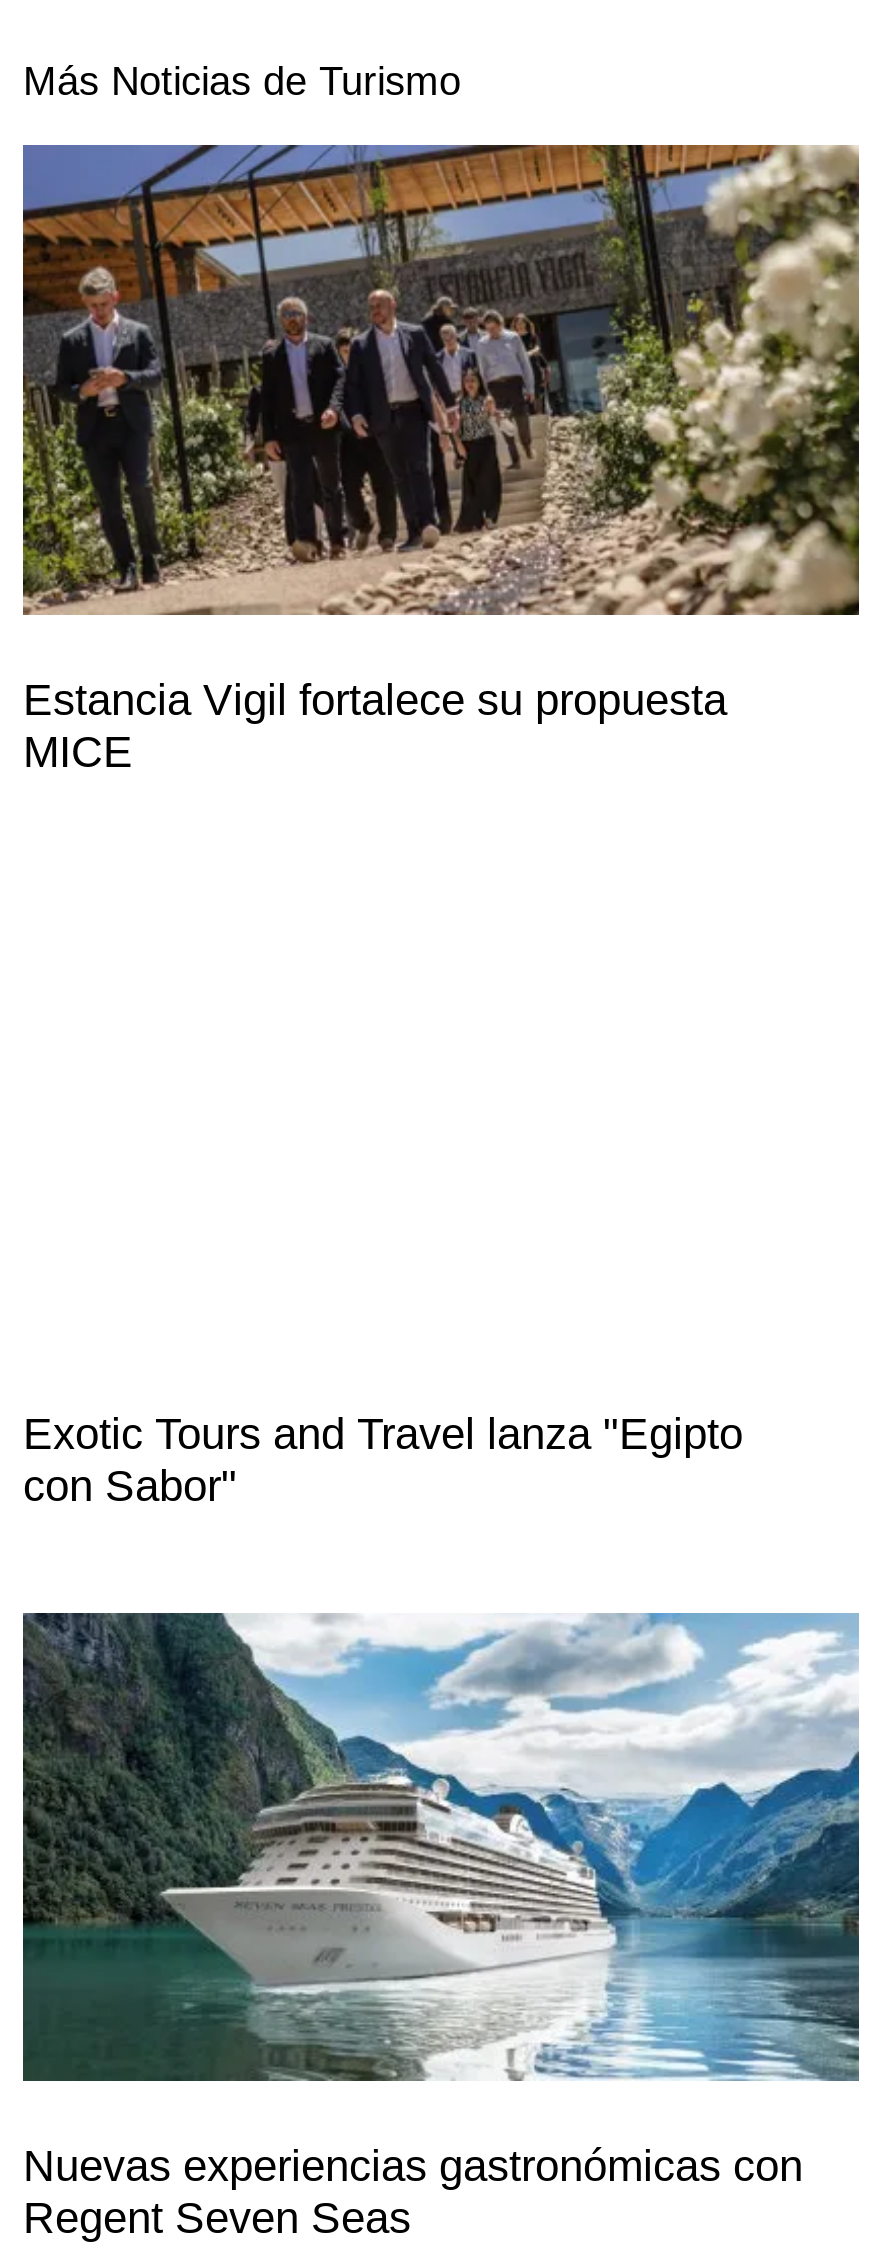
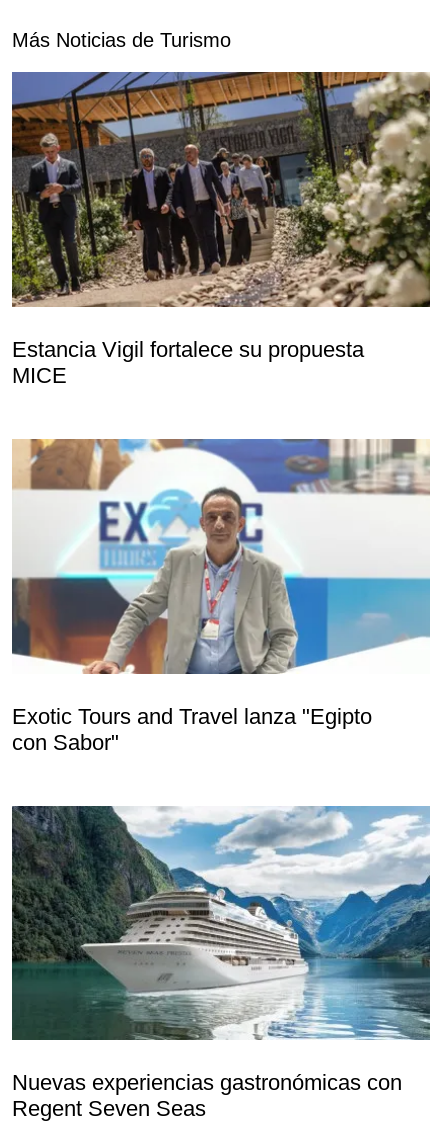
+ [image]
